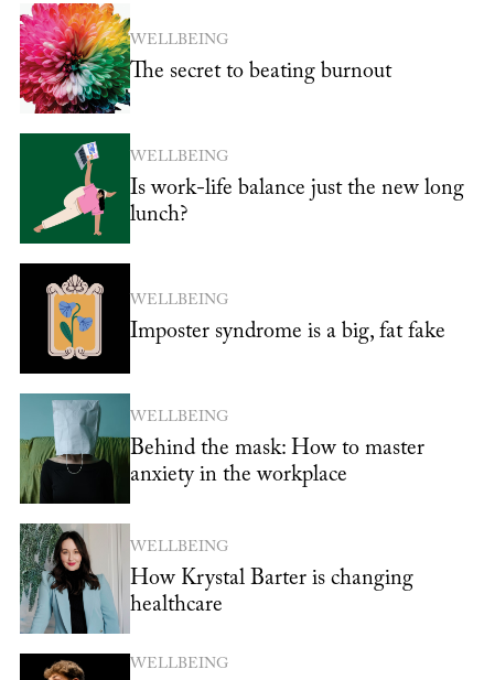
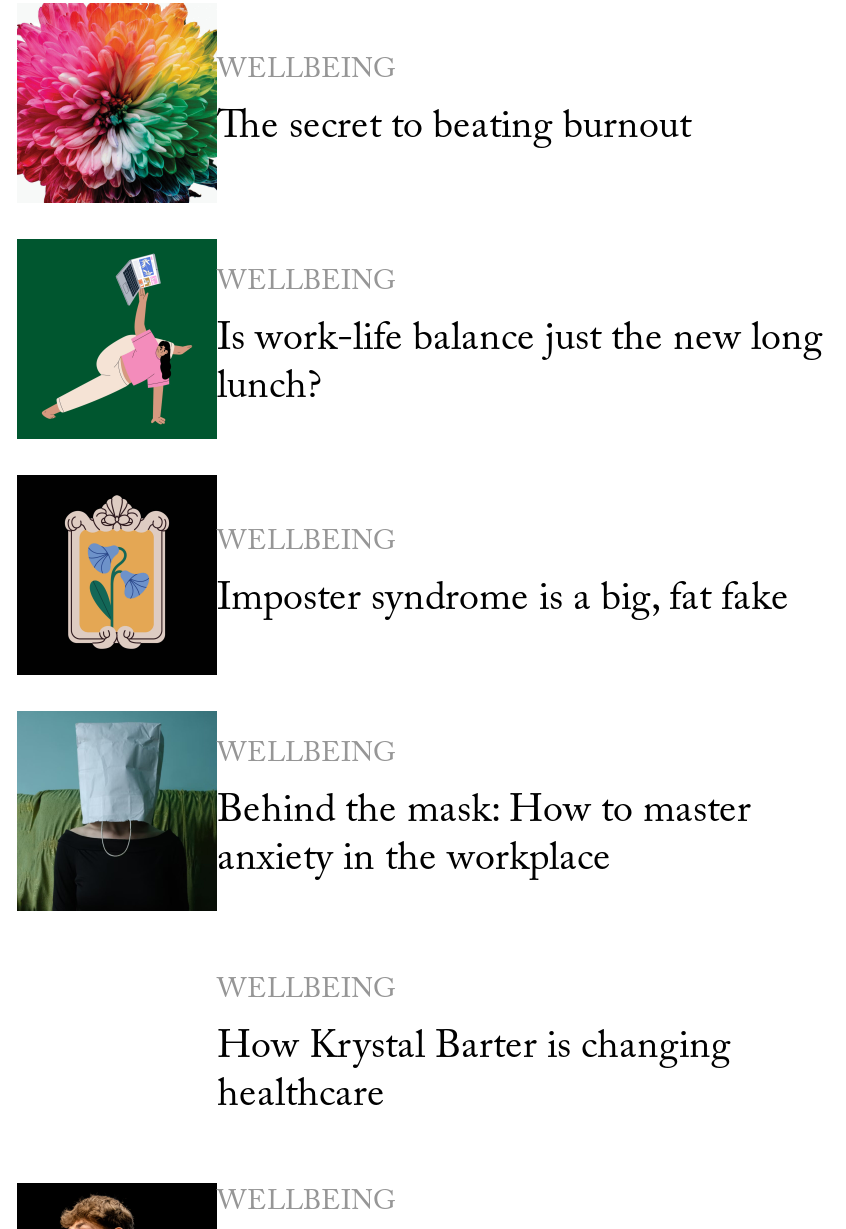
- [image]
